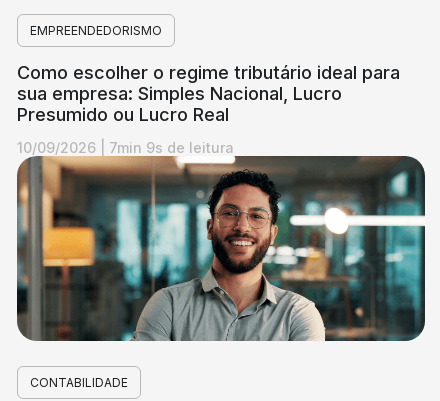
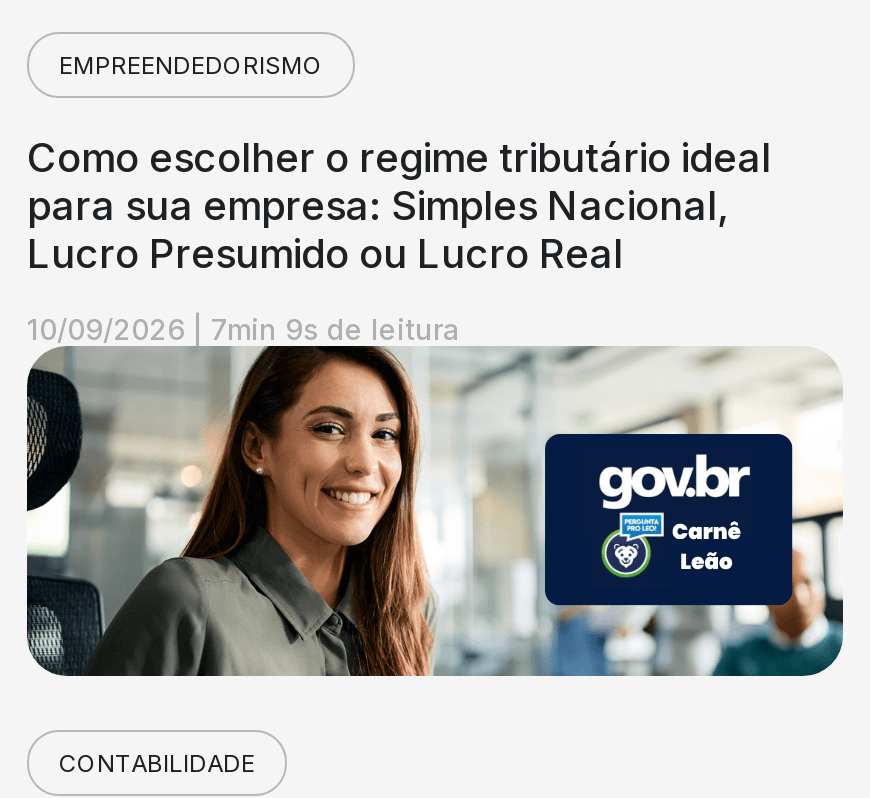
- [image]
+ [image]
